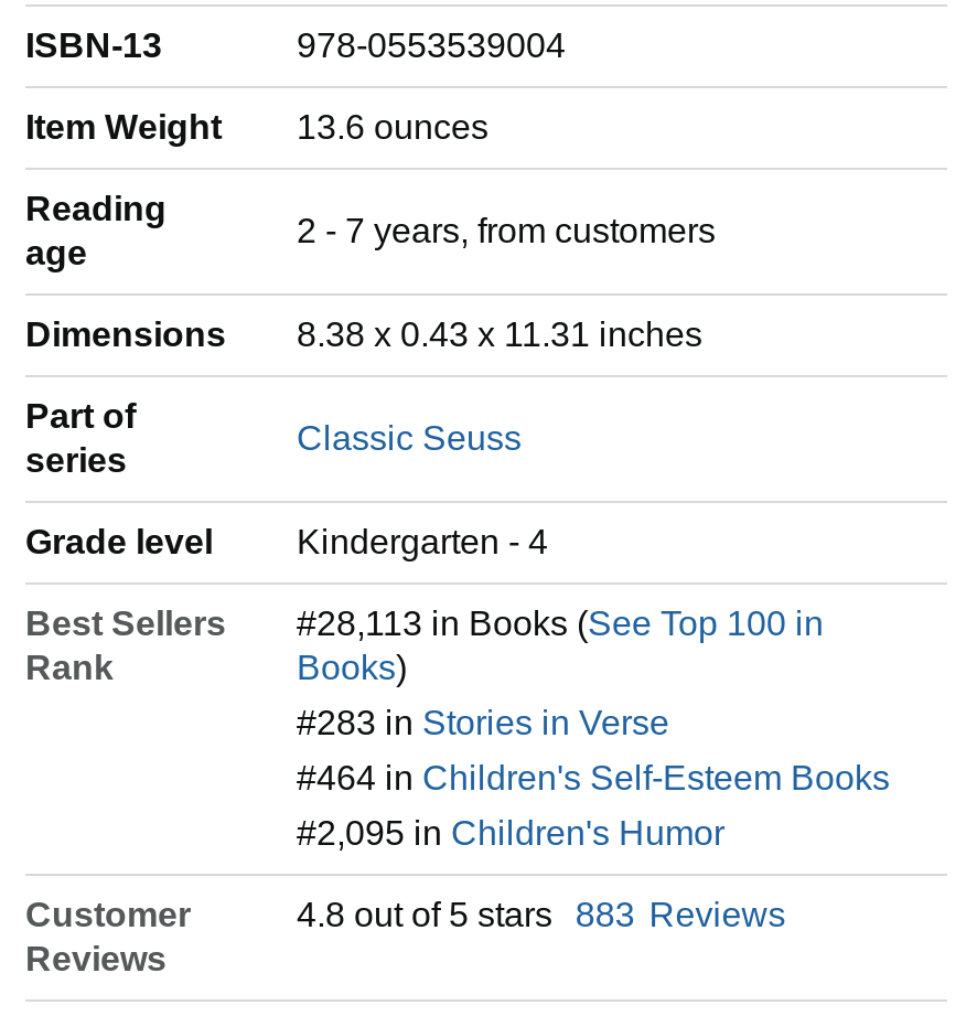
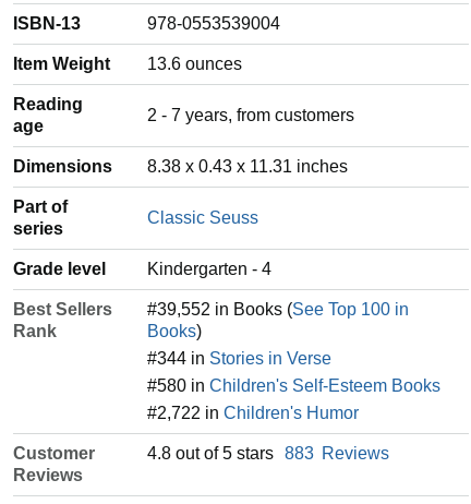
- #28,113 in Books (See Top 100 in
+ #39,552 in Books (See Top 100 in

- #283 in Stories in Verse
+ #344 in Stories in Verse

- #464 in Children's Self-Esteem Books
+ #580 in Children's Self-Esteem Books

- #2,095 in Children's Humor
+ #2,722 in Children's Humor
